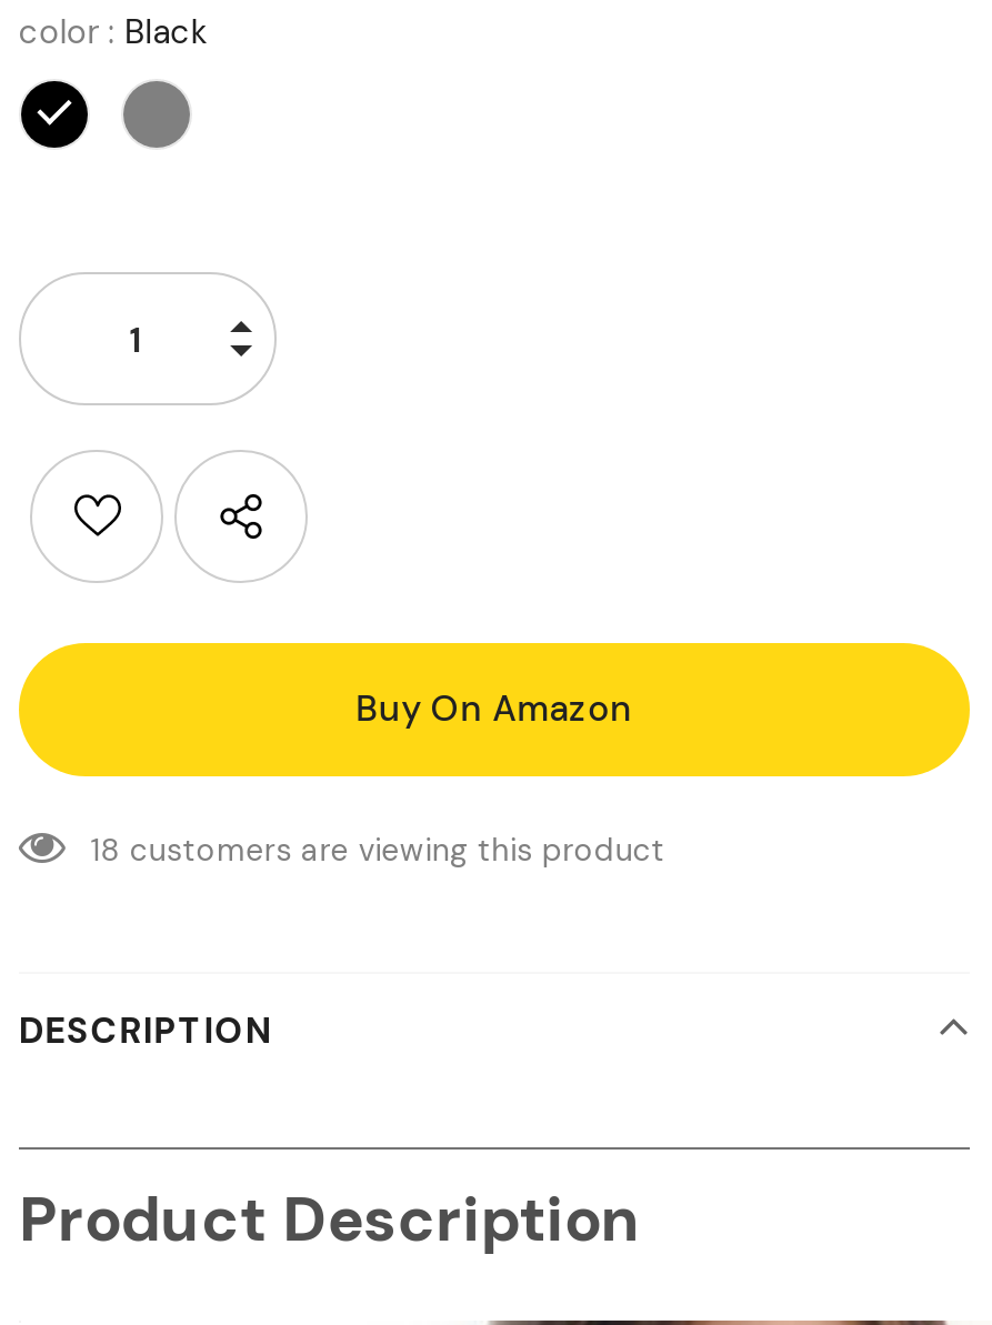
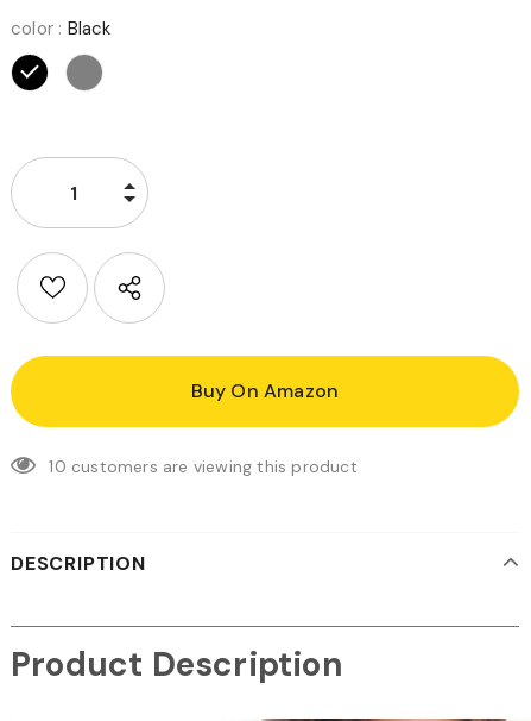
- 18 customers are viewing this product
+ 10 customers are viewing this product
